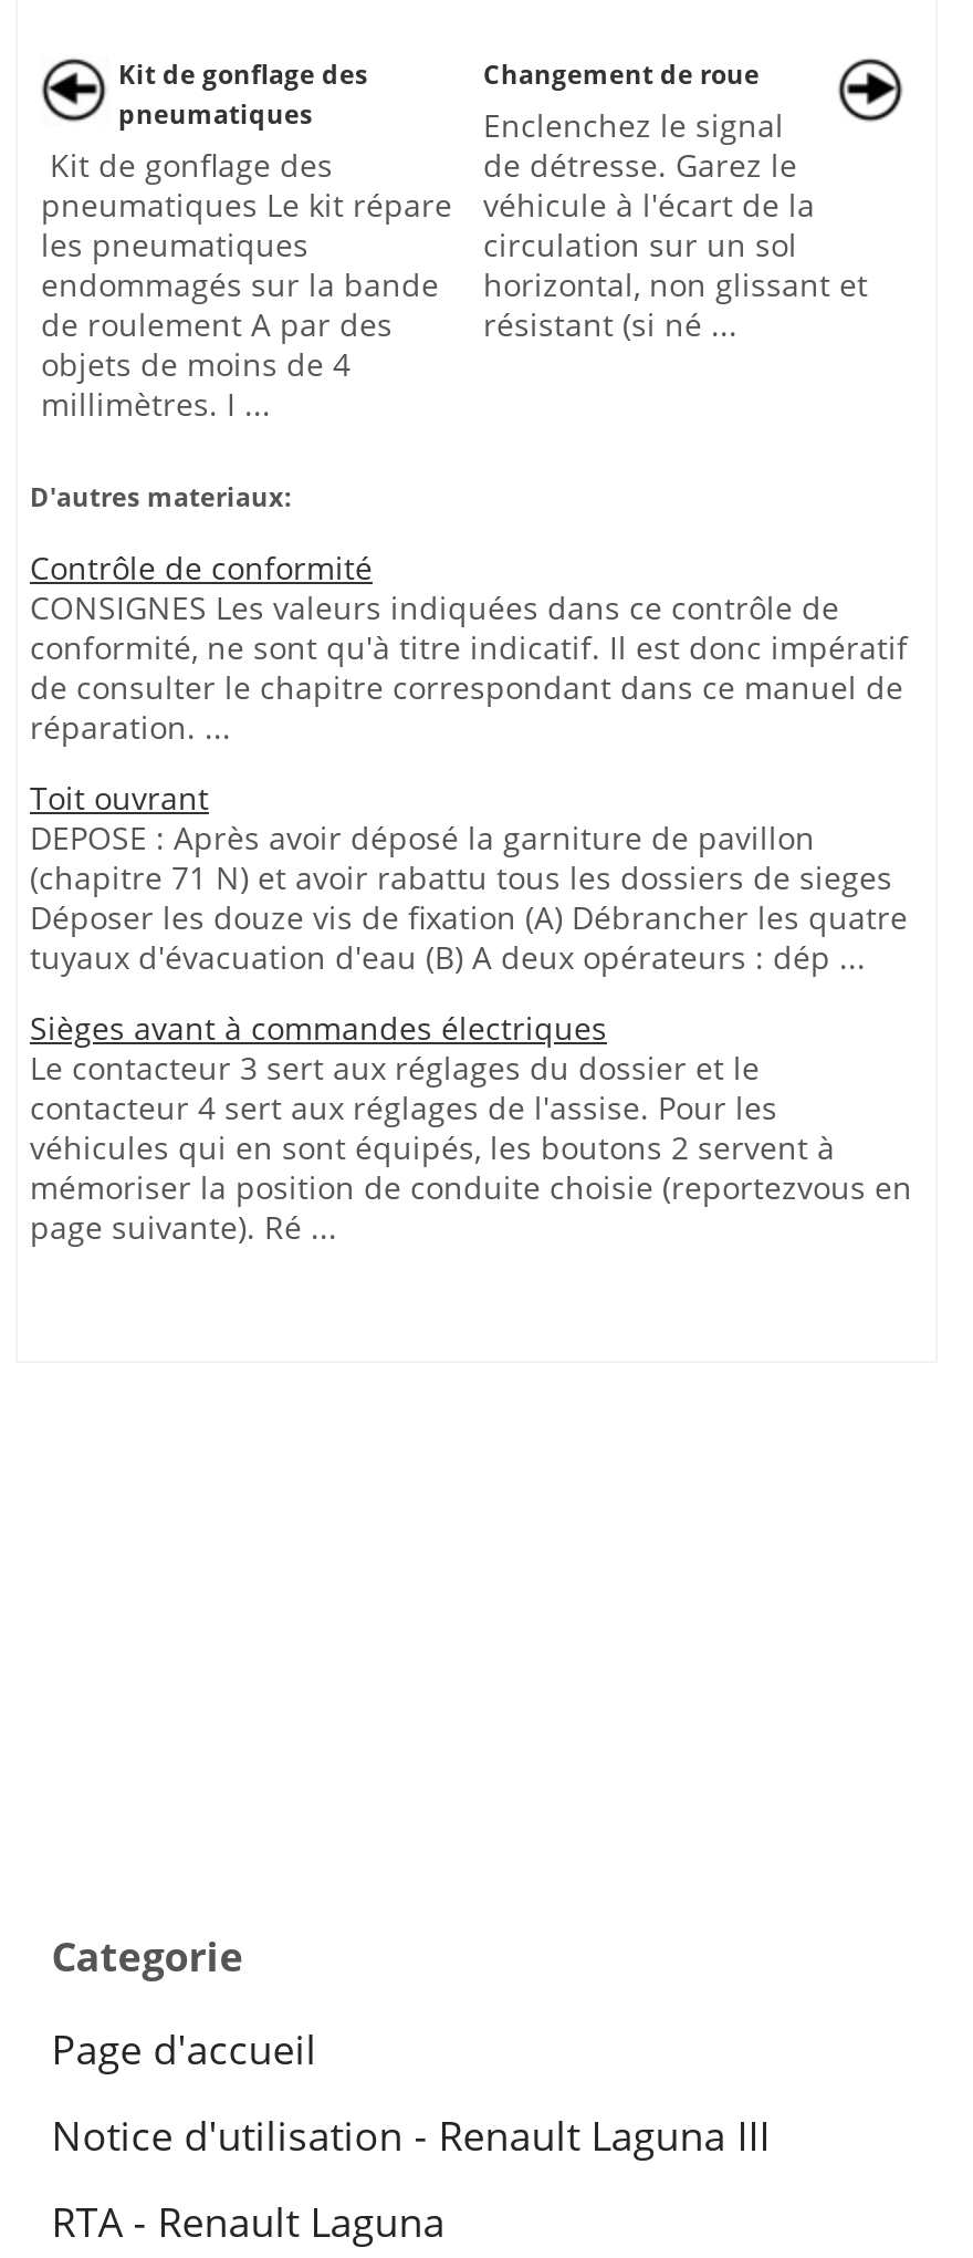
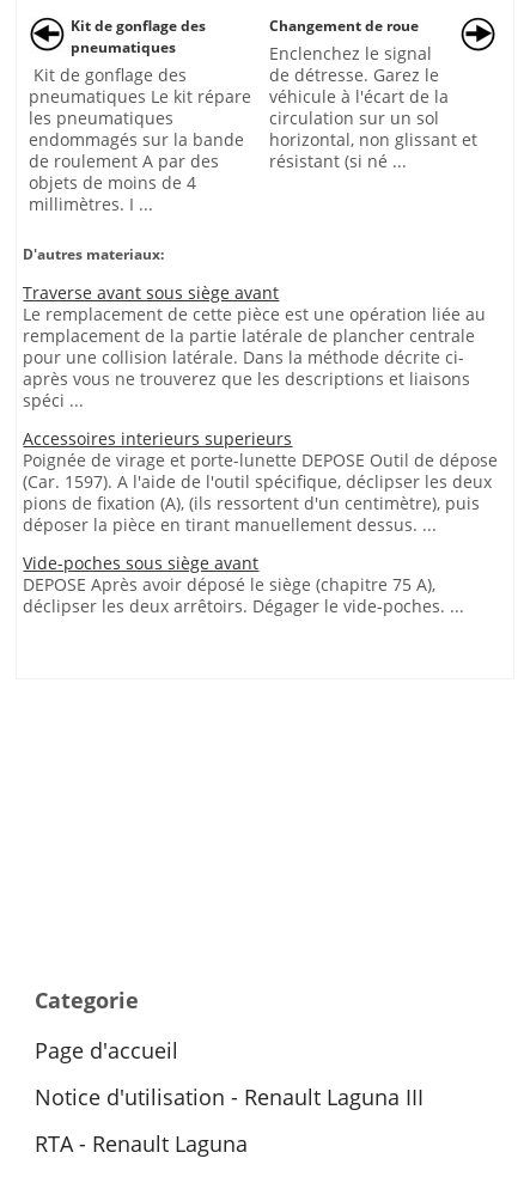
- Contrôle de conformité
- CONSIGNES Les valeurs indiquées dans ce contrôle de
- conformité, ne sont qu'à titre indicatif. Il est donc impératif
- de consulter le chapitre correspondant dans ce manuel de
- réparation. ...
+ Traverse avant sous siège avant
+ Le remplacement de cette pièce est une opération liée au
+ remplacement de la partie latérale de plancher centrale
+ pour une collision latérale. Dans la méthode décrite ci-
+ après vous ne trouverez que les descriptions et liaisons
+ spéci ...

- Toit ouvrant
- DEPOSE : Après avoir déposé la garniture de pavillon
- (chapitre 71 N) et avoir rabattu tous les dossiers de sieges
- Déposer les douze vis de fixation (A) Débrancher les quatre
- tuyaux d'évacuation d'eau (B) A deux opérateurs : dép ...
+ Accessoires interieurs superieurs
+ Poignée de virage et porte-lunette DEPOSE Outil de dépose
+ (Car. 1597). A l'aide de l'outil spécifique, déclipser les deux
+ pions de fixation (A), (ils ressortent d'un centimètre), puis
+ déposer la pièce en tirant manuellement dessus. ...

- Sièges avant à commandes électriques
- Le contacteur 3 sert aux réglages du dossier et le
- contacteur 4 sert aux réglages de l'assise. Pour les
- véhicules qui en sont équipés, les boutons 2 servent à
- mémoriser la position de conduite choisie (reportezvous en
- page suivante). Ré ...
+ Vide-poches sous siège avant
+ DEPOSE Après avoir déposé le siège (chapitre 75 A),
+ déclipser les deux arrêtoirs. Dégager le vide-poches. ...
